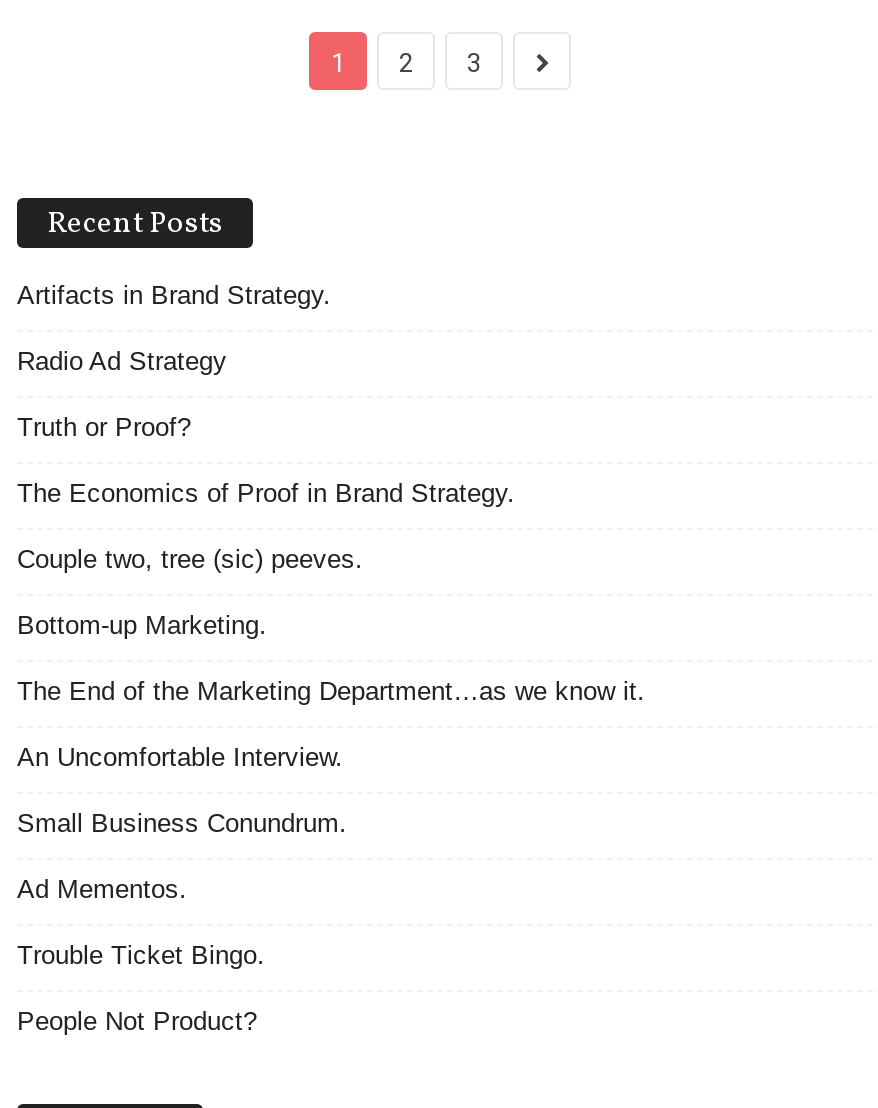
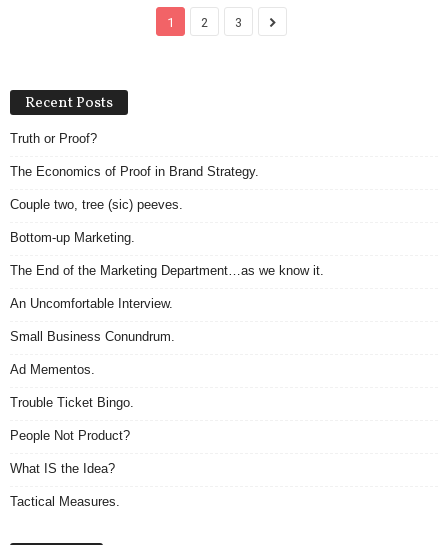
- Artifacts in Brand Strategy.
- Radio Ad Strategy

moved up: Truth or Proof? | The Economics of Proof in Brand Strategy. | Couple two, tree (sic) peeves. | ... | Trouble Ticket Bingo. | People Not Product?

+ What IS the Idea?
+ Tactical Measures.
